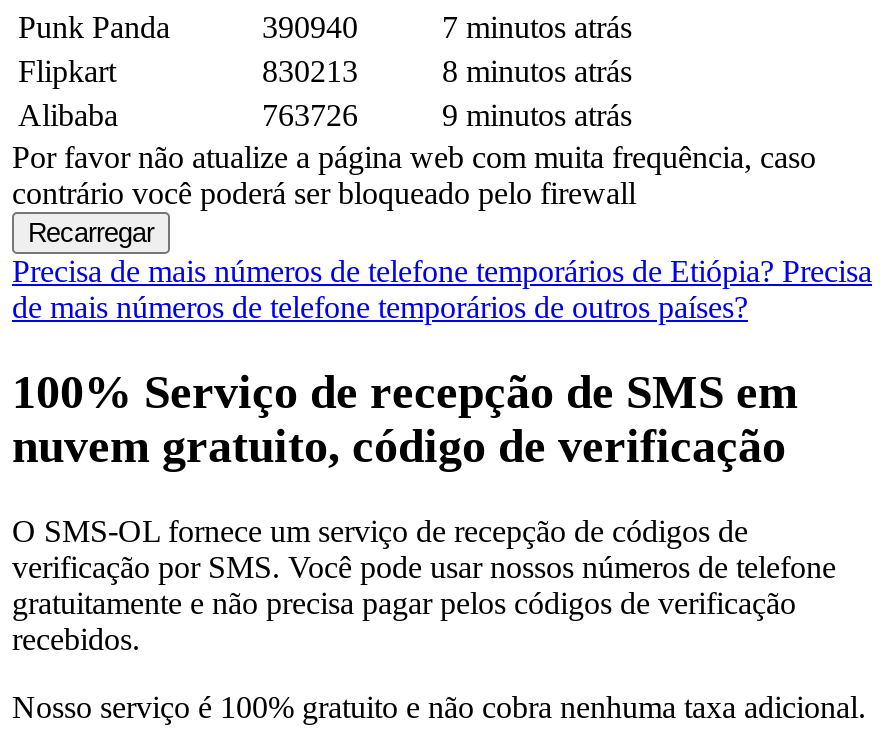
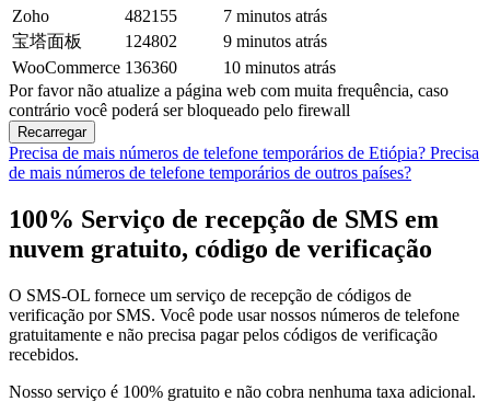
- Punk Panda
- 390940
+ Zoho
+ 482155

- Flipkart
- 830213
- 8 minutos atrás
- Alibaba
- 763726
+ 宝塔面板
+ 124802

moved up: 9 minutos atrás

+ WooCommerce 136360
+ 10 minutos atrás
